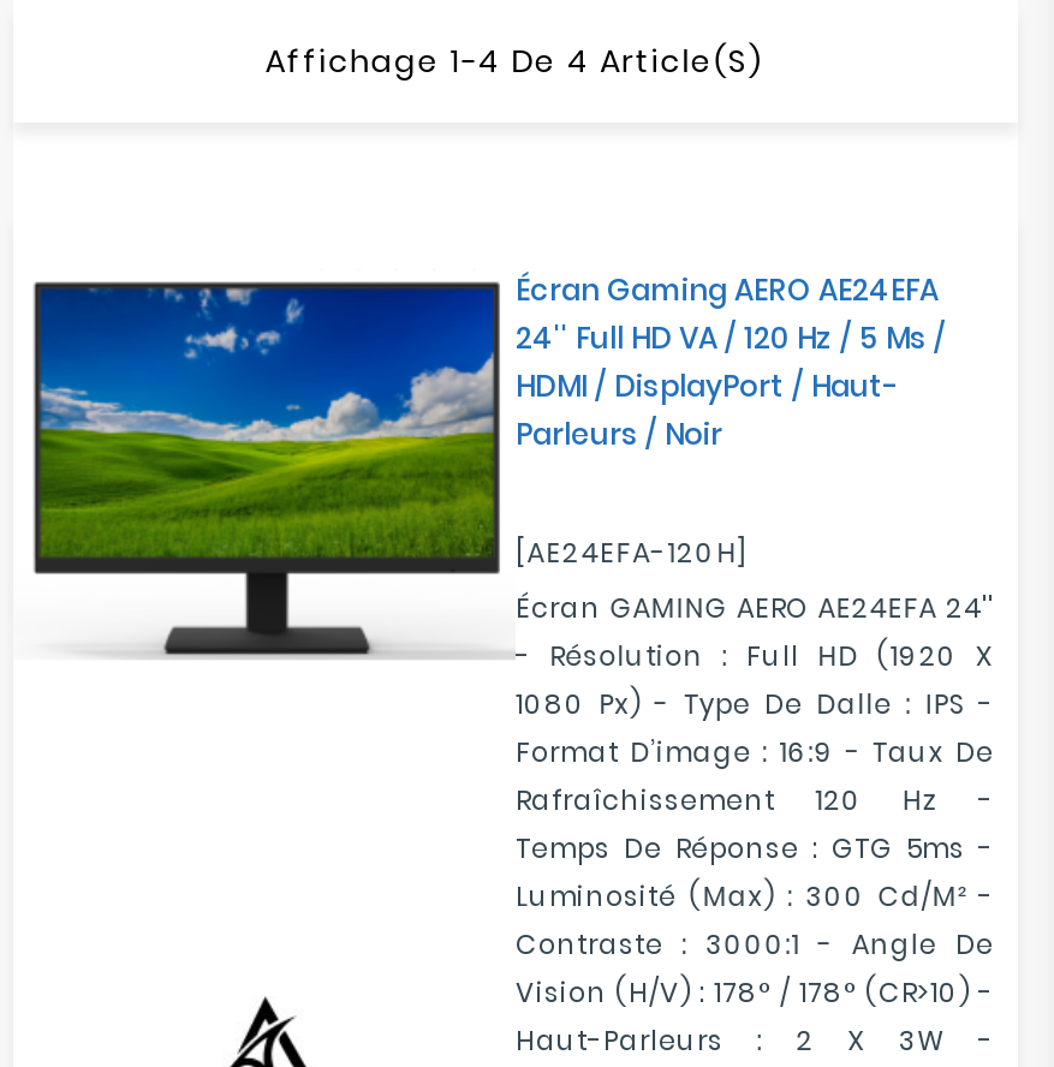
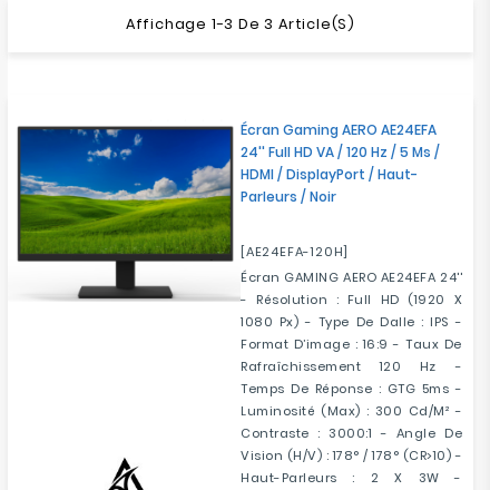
- Affichage 1-4 De 4 Article(s)
+ Affichage 1-3 De 3 Article(s)
